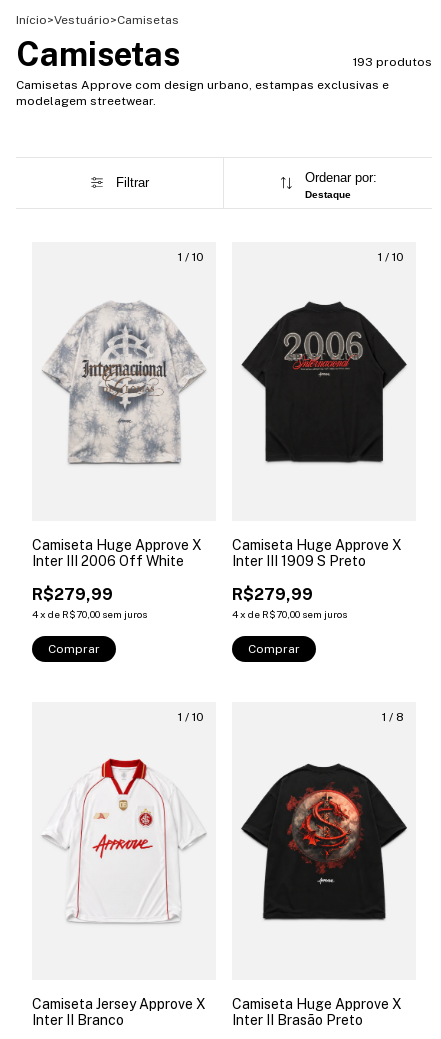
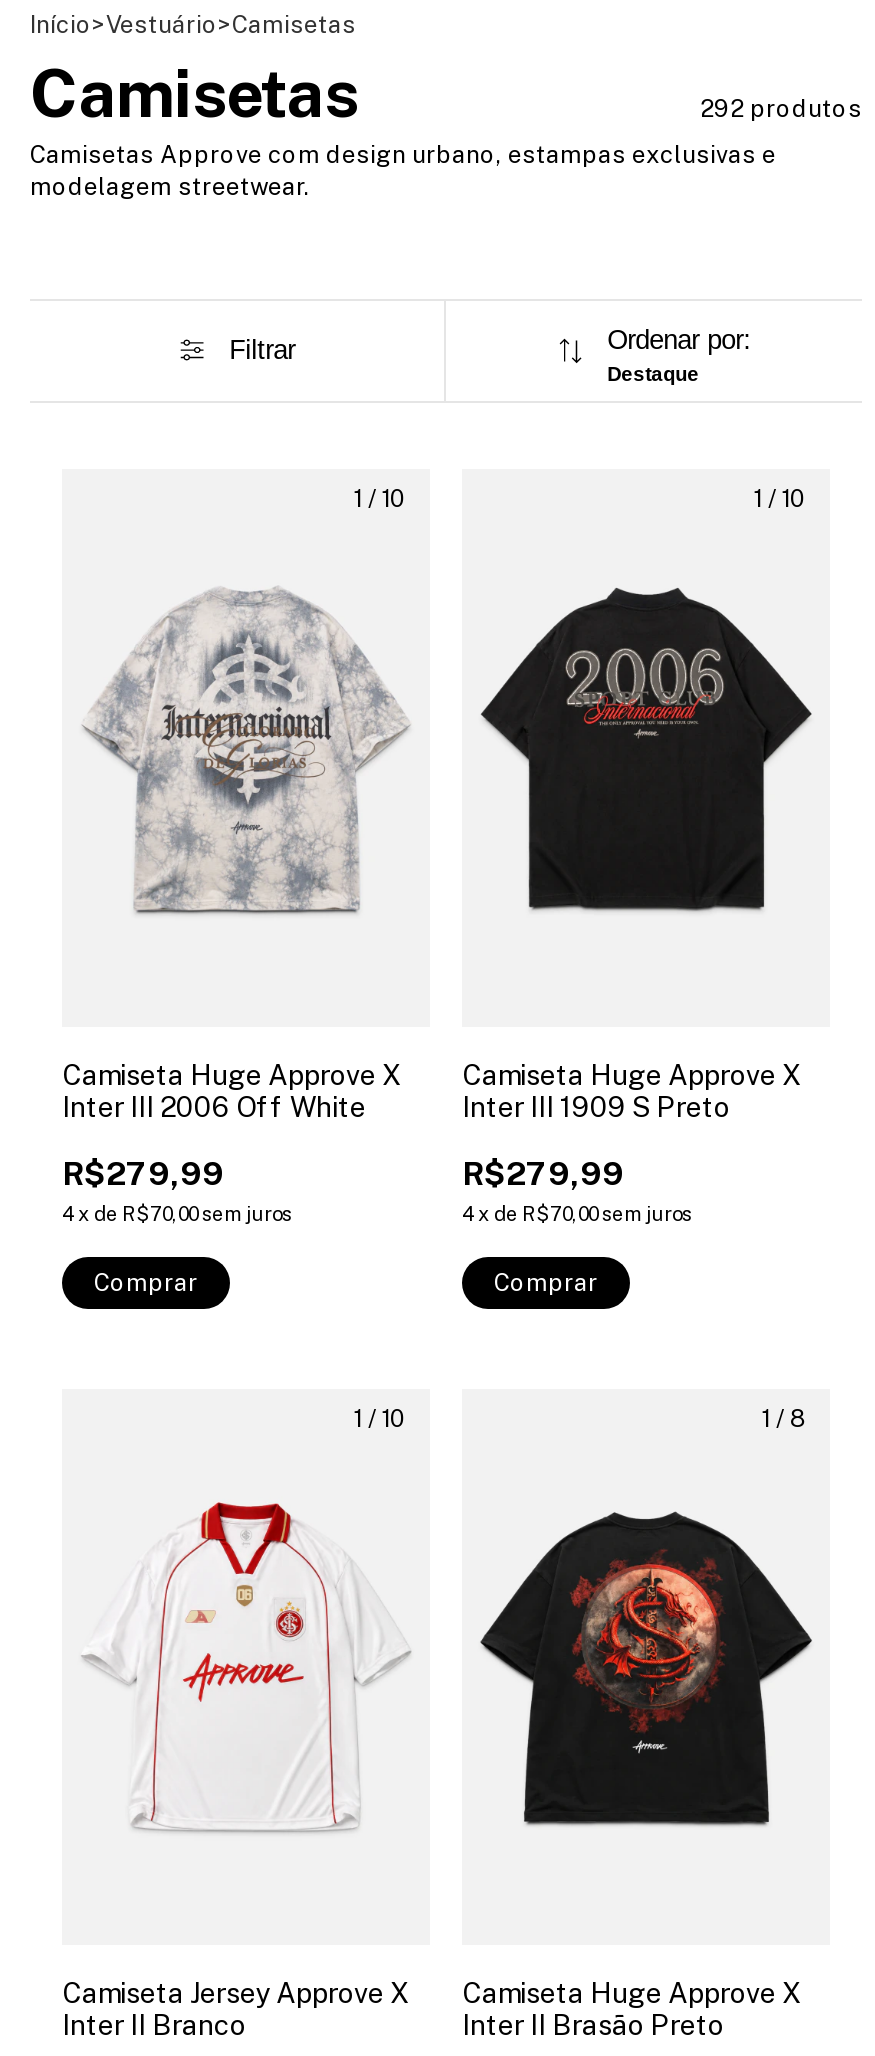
- 193 produtos
+ 292 produtos
